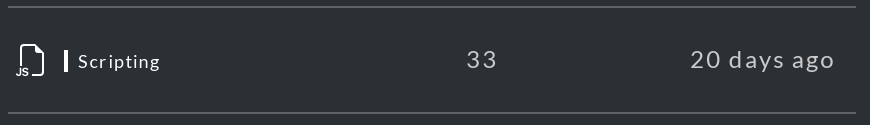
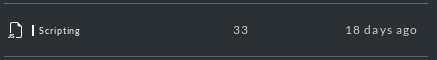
- 20 days ago
+ 18 days ago
